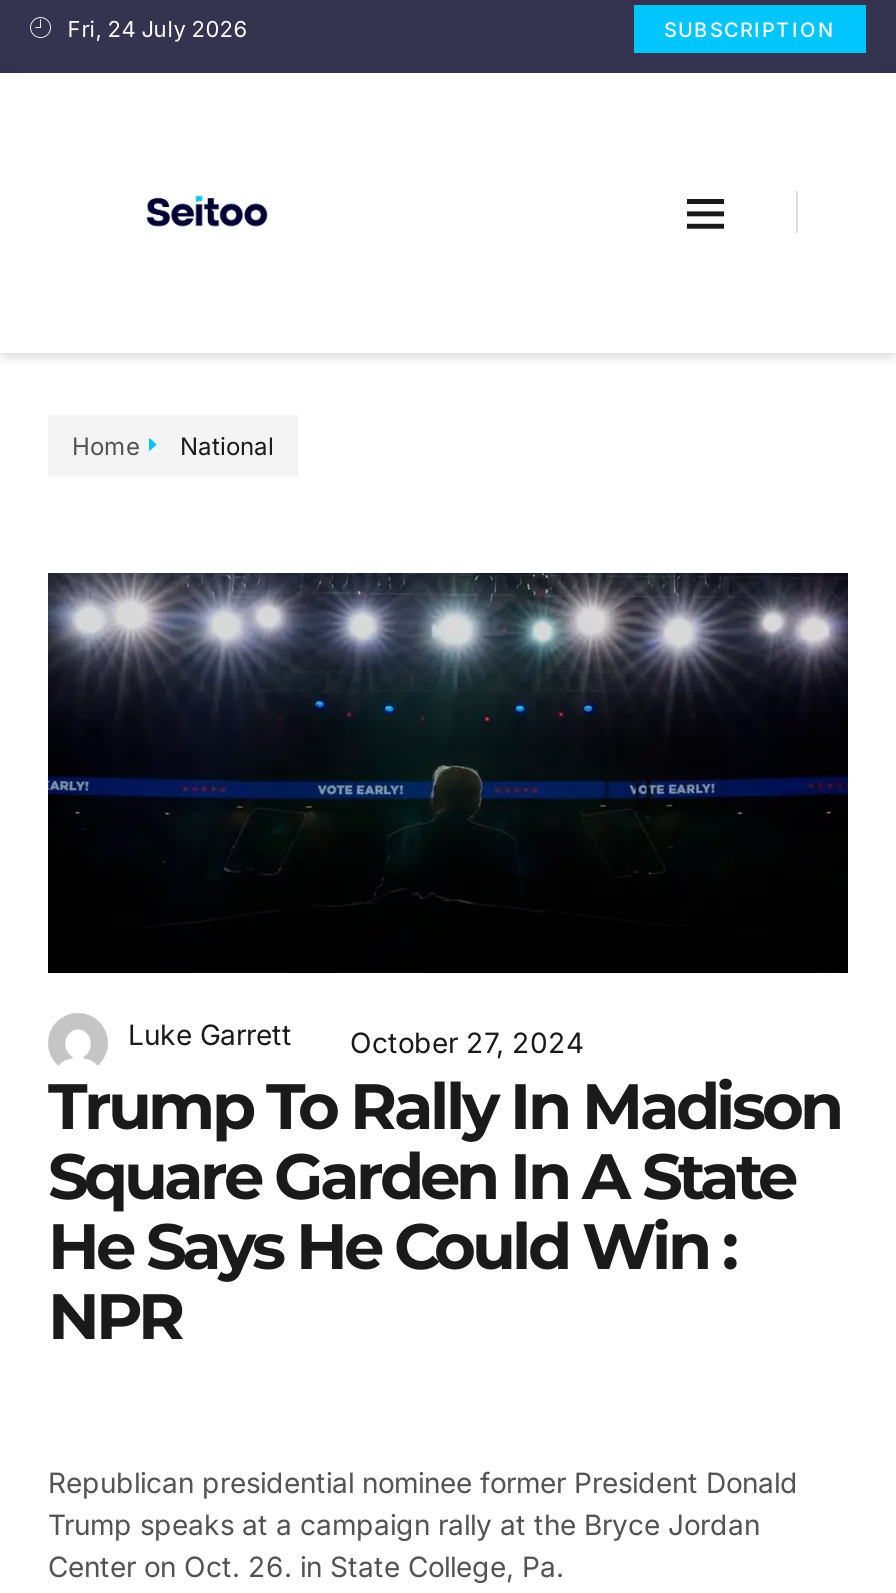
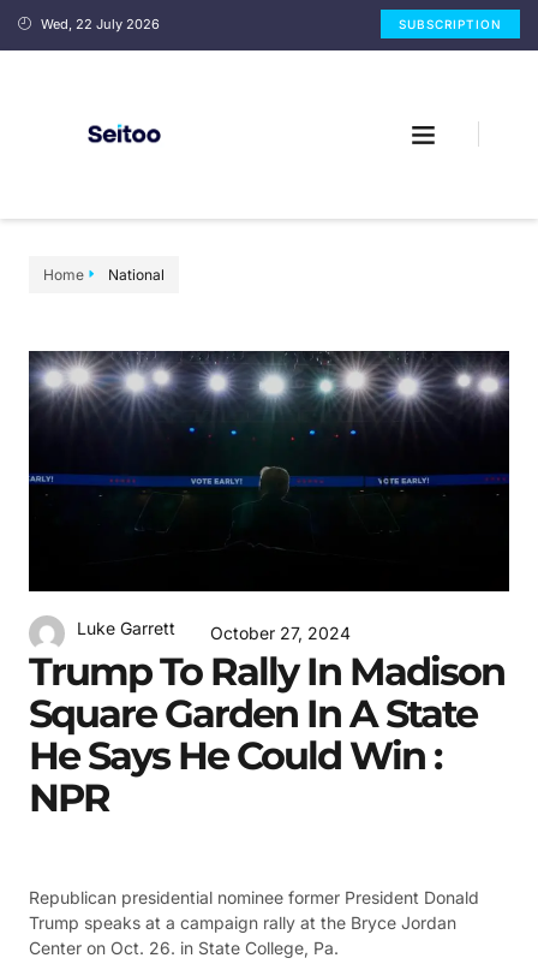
- Fri, 24 July 2026
+ Wed, 22 July 2026
